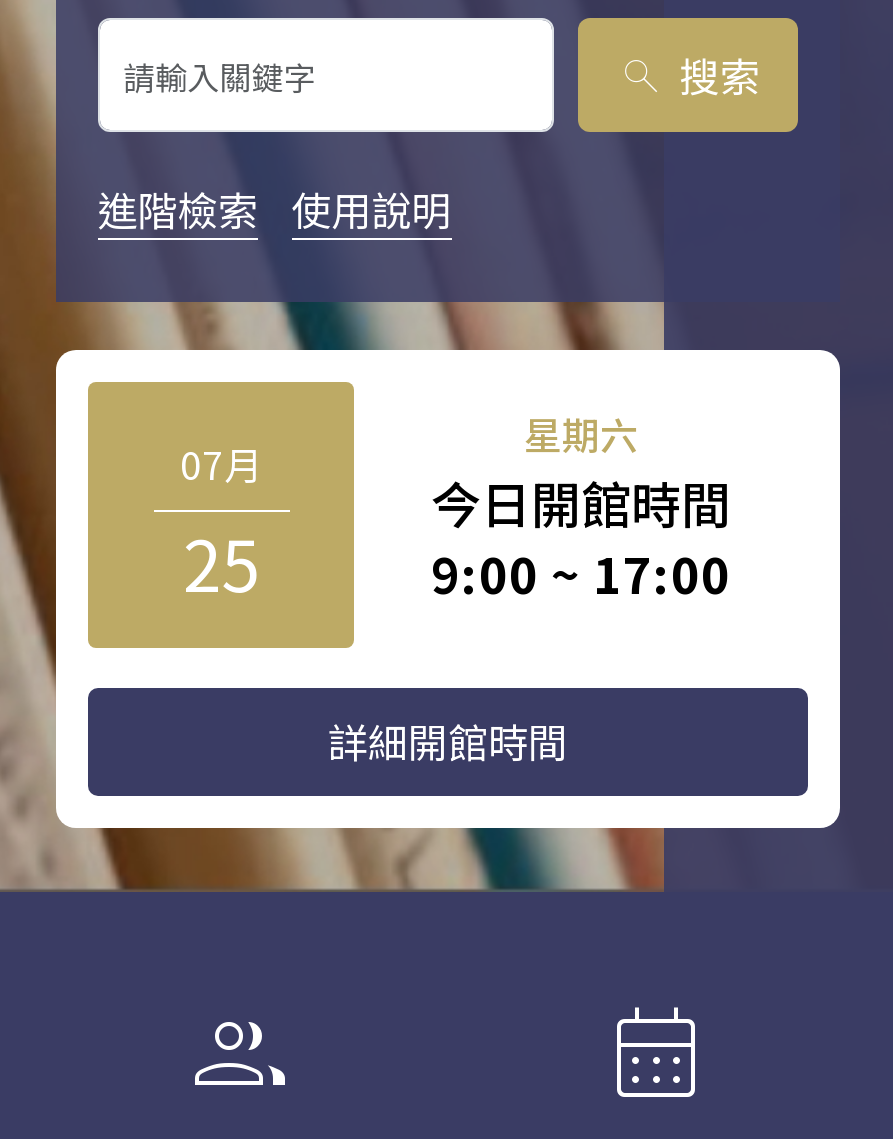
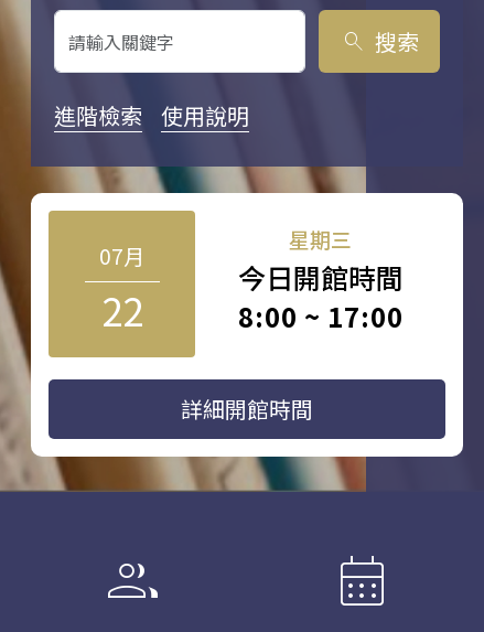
- 星期六
+ 星期三

- 25
+ 22

- 9:00 ~ 17:00
+ 8:00 ~ 17:00
